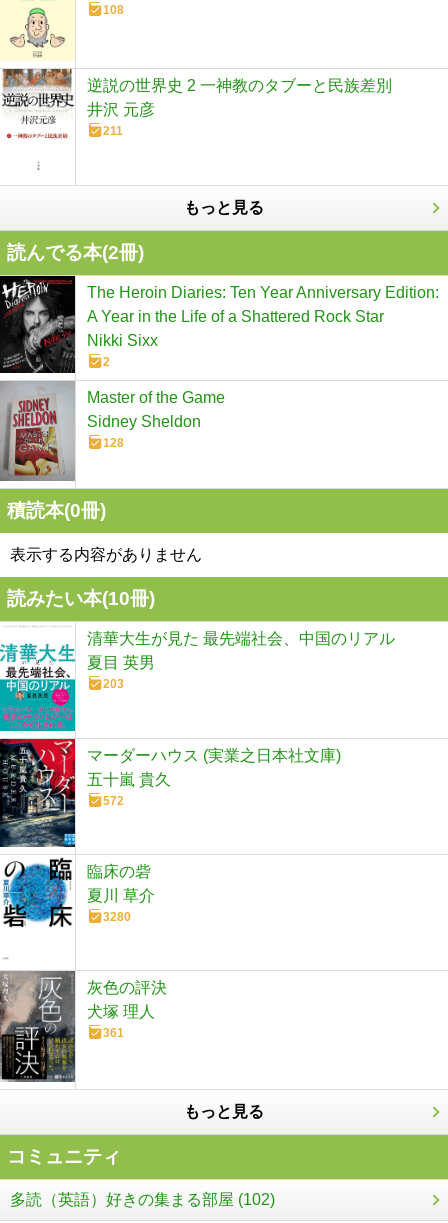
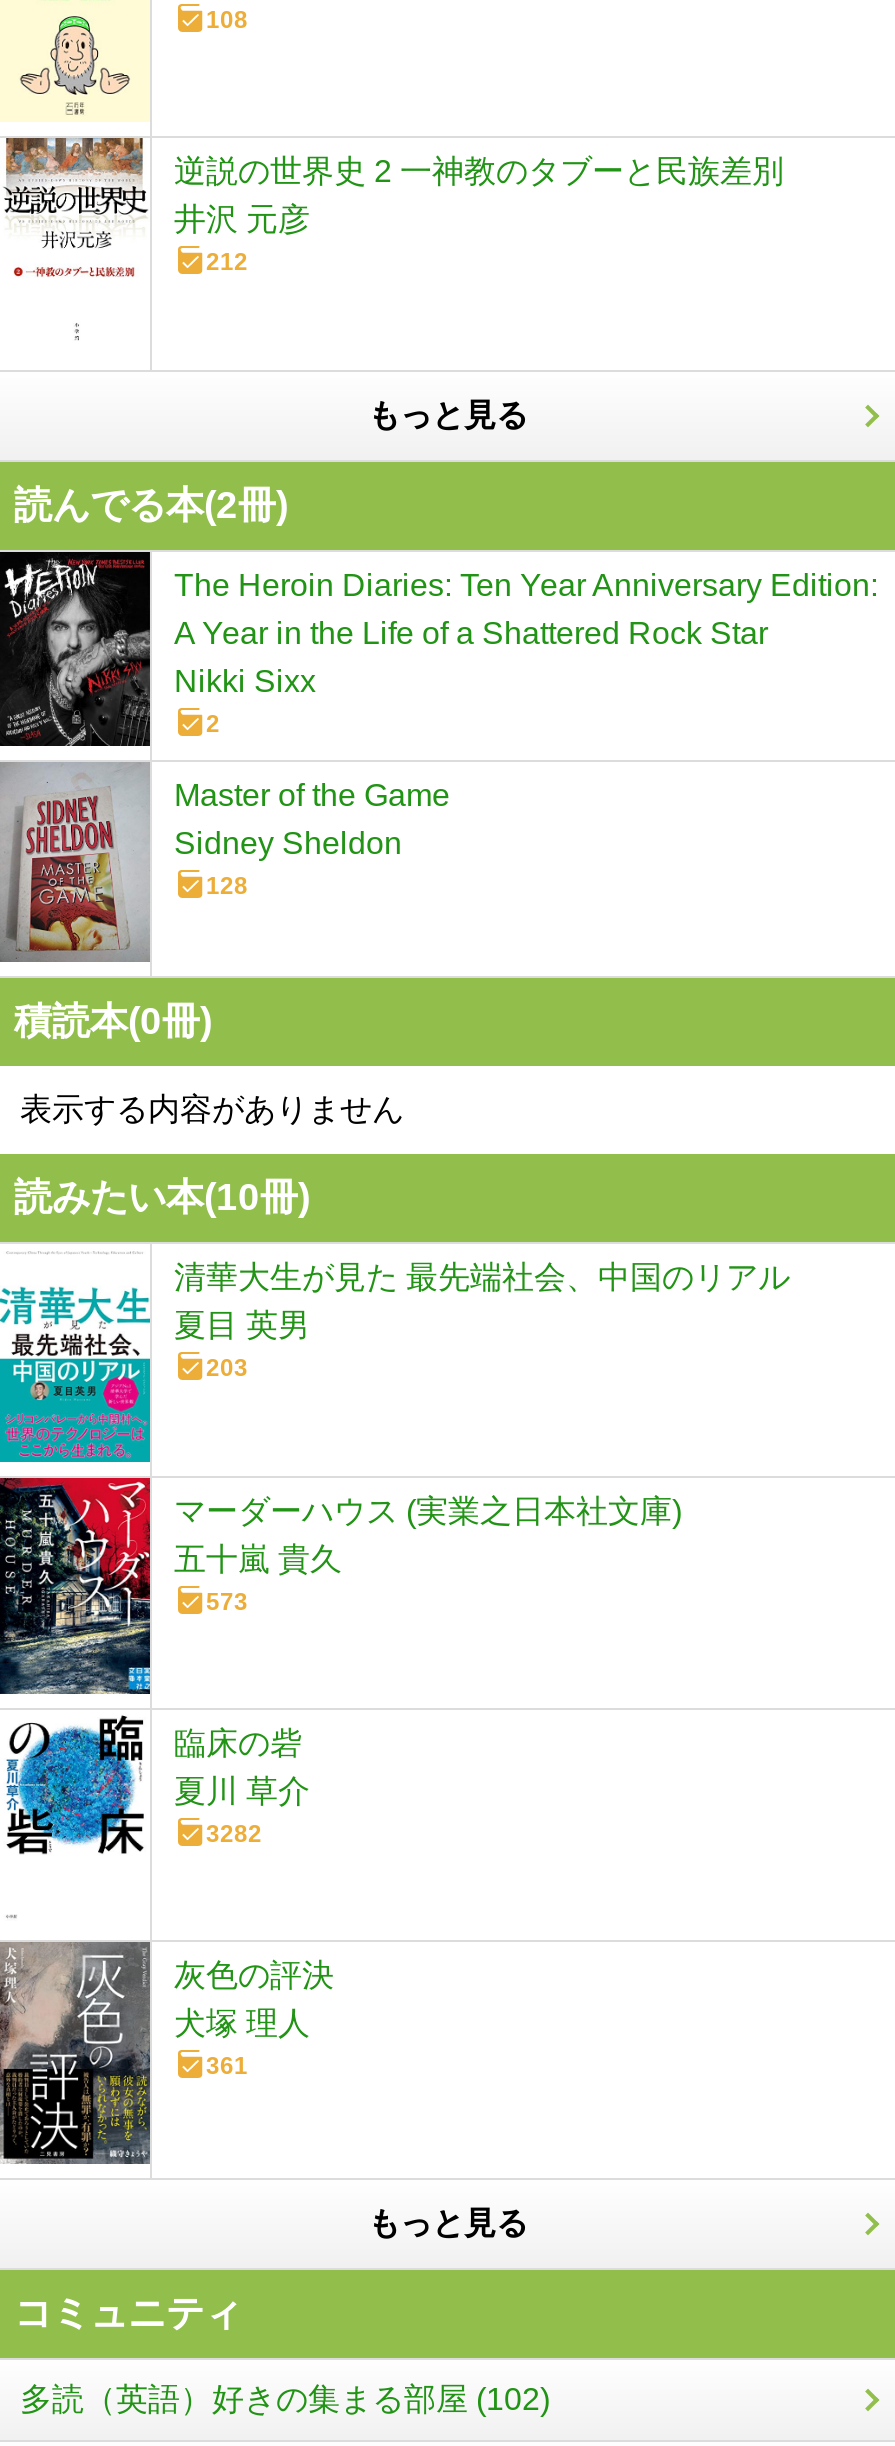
- 211
+ 212

- 572
+ 573

- 3280
+ 3282
